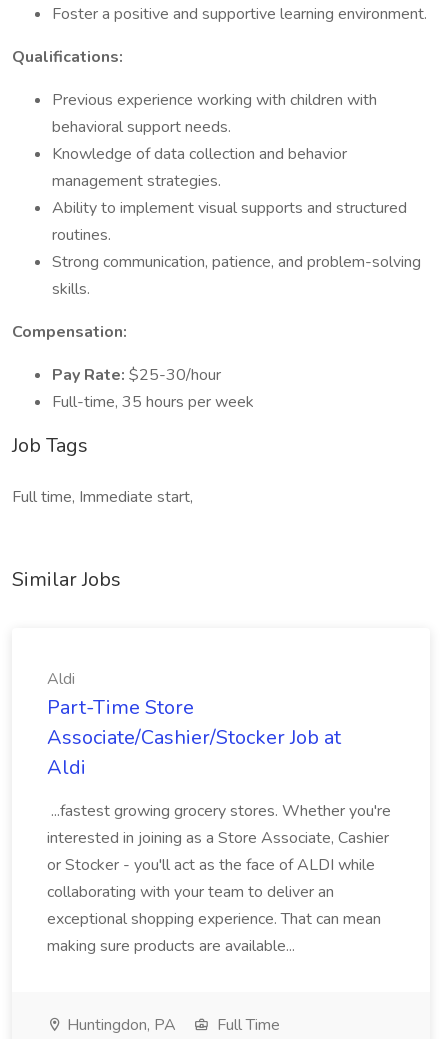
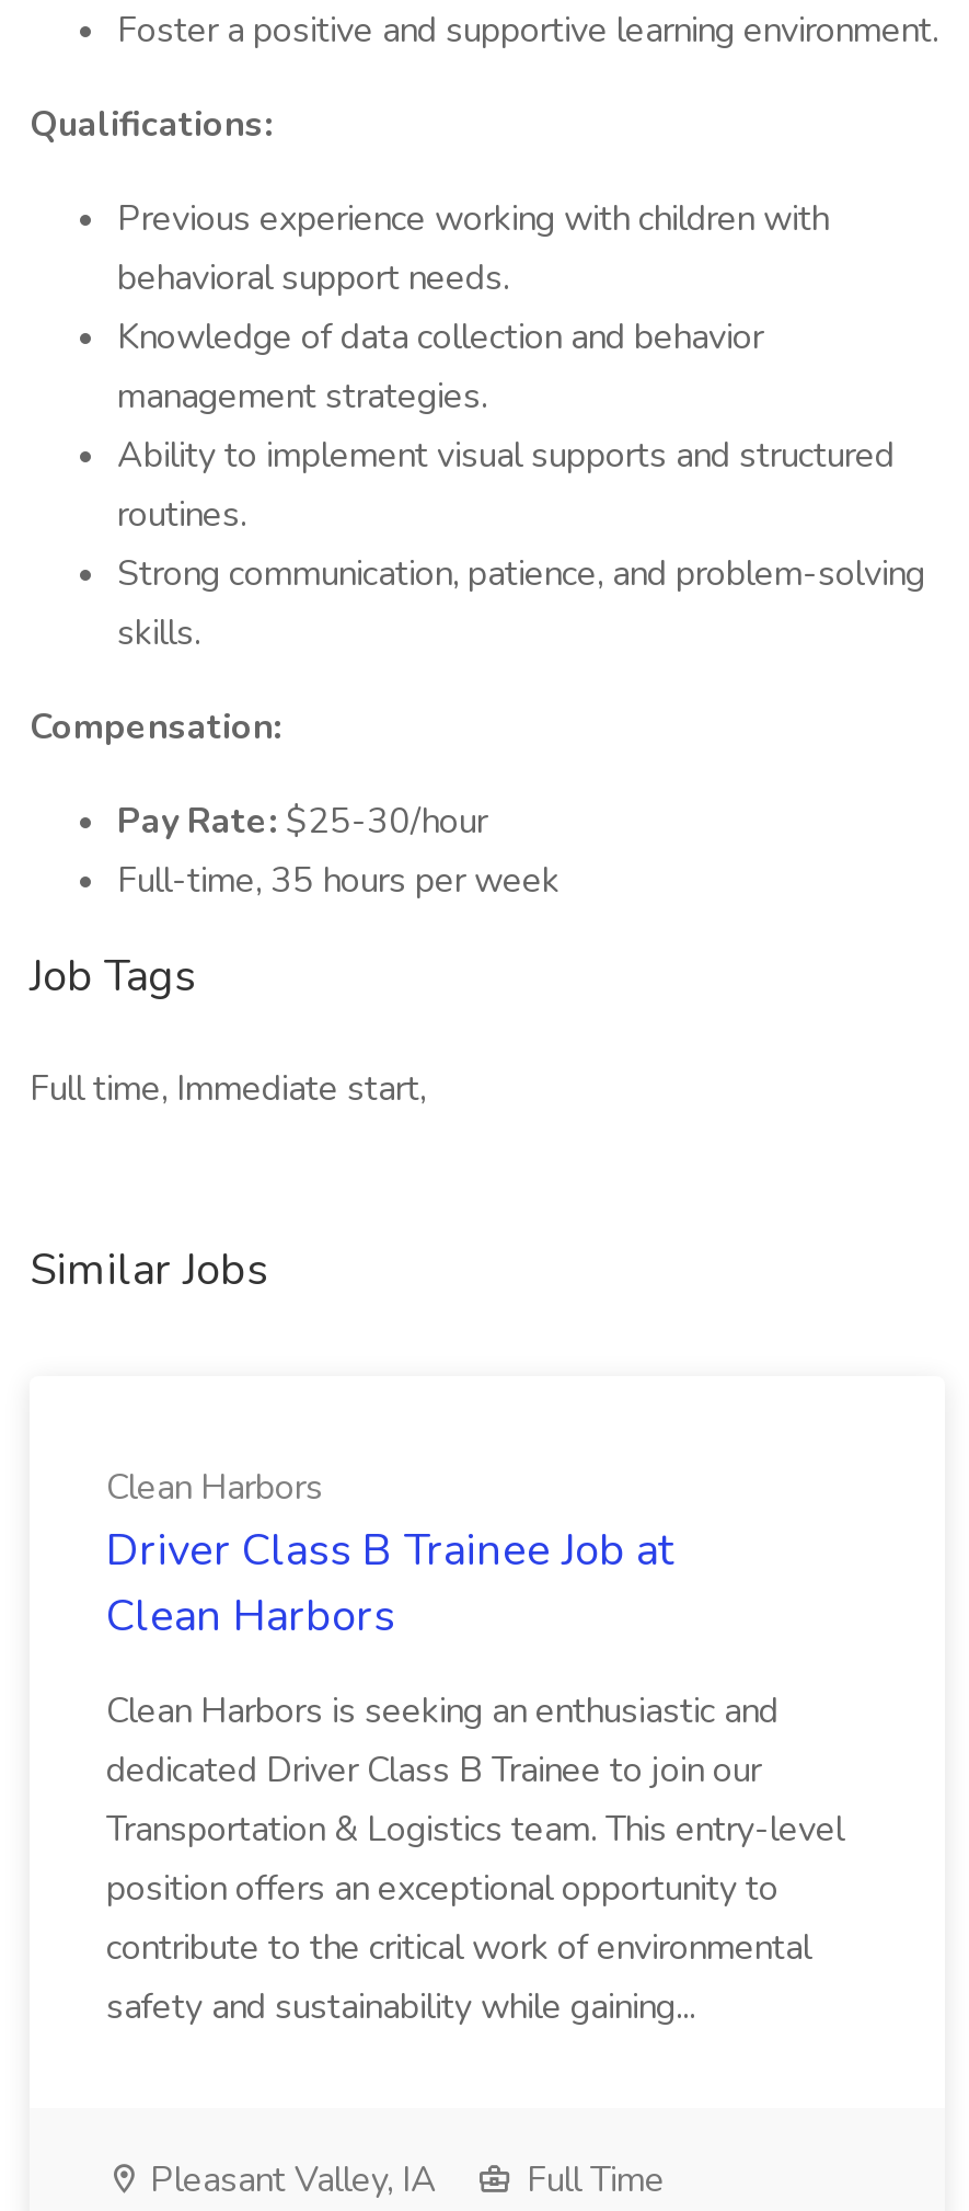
- Aldi
- Part-Time Store
- Associate/Cashier/Stocker Job at
- Aldi
+ Clean Harbors
+ Driver Class B Trainee Job at
+ Clean Harbors

- ...fastest growing grocery stores. Whether you're
- interested in joining as a Store Associate, Cashier
- or Stocker - you'll act as the face of ALDI while
- collaborating with your team to deliver an
- exceptional shopping experience. That can mean
- making sure products are available...
+ Clean Harbors is seeking an enthusiastic and
+ dedicated Driver Class B Trainee to join our
+ Transportation & Logistics team. This entry-level
+ position offers an exceptional opportunity to
+ contribute to the critical work of environmental
+ safety and sustainability while gaining...

- Huntingdon, PA
+ Pleasant Valley, IA
